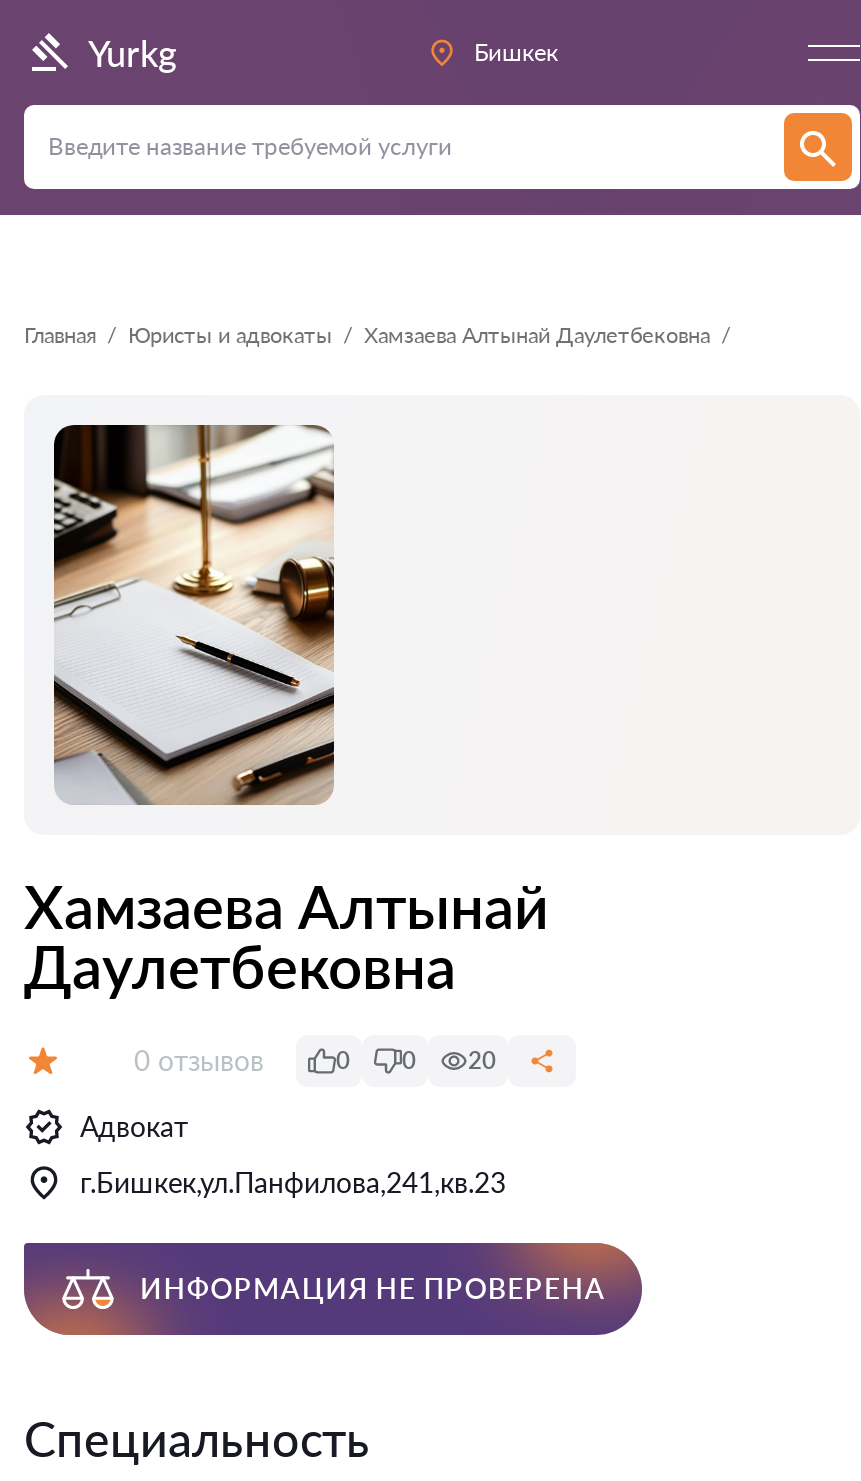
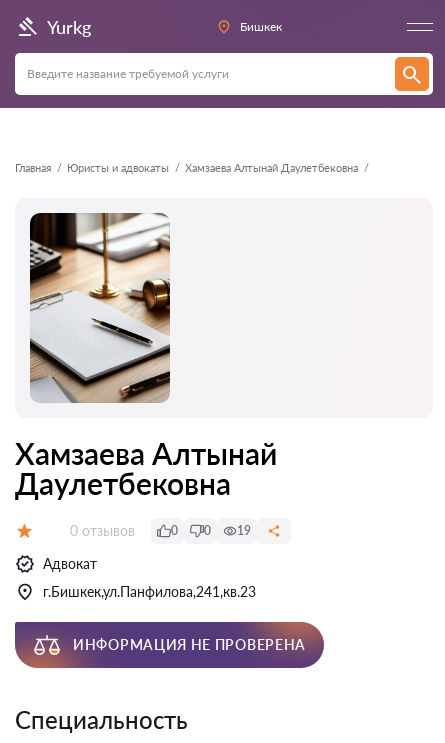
- 20
+ 19
